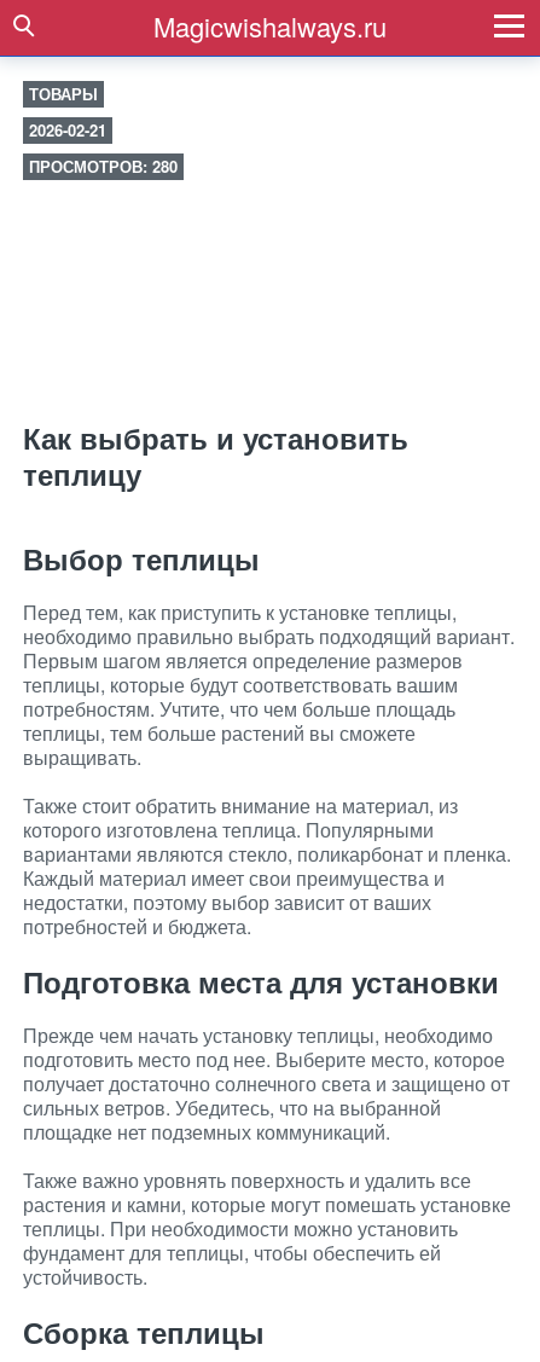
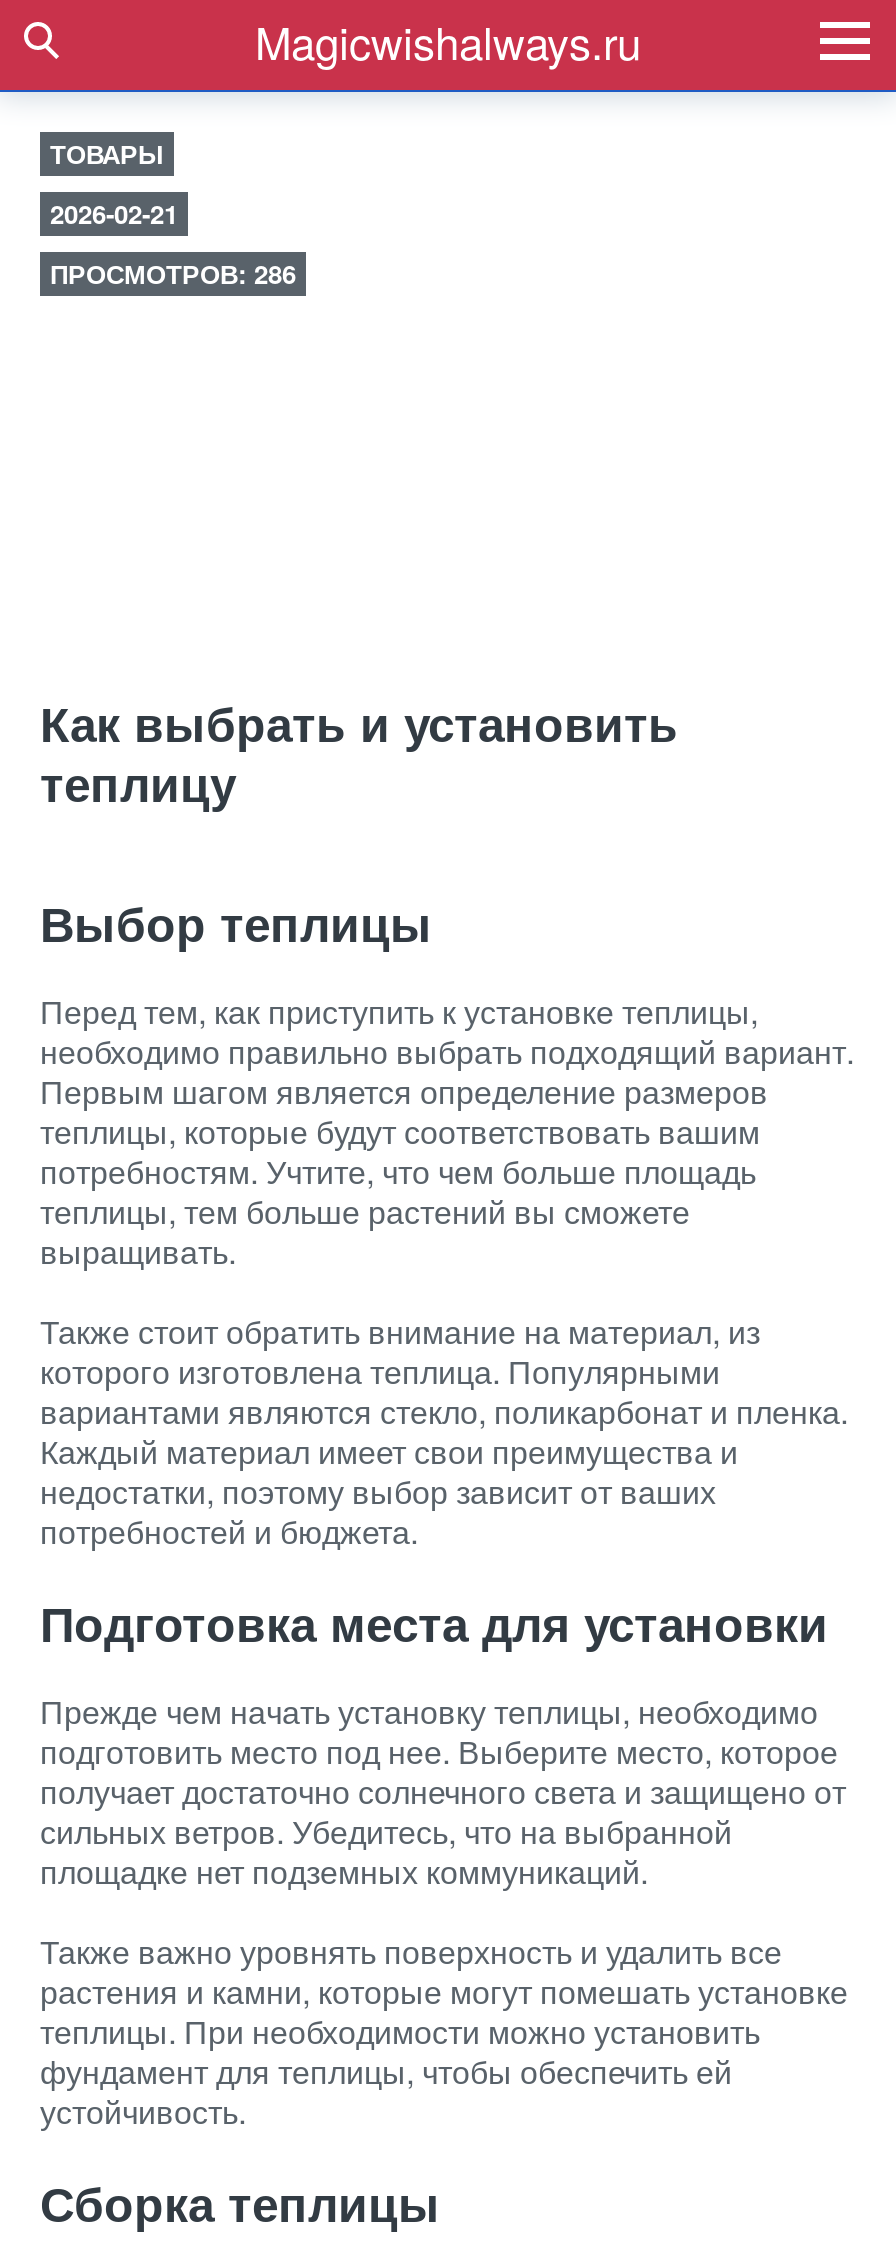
- ПРОСМОТРОВ: 280
+ ПРОСМОТРОВ: 286
